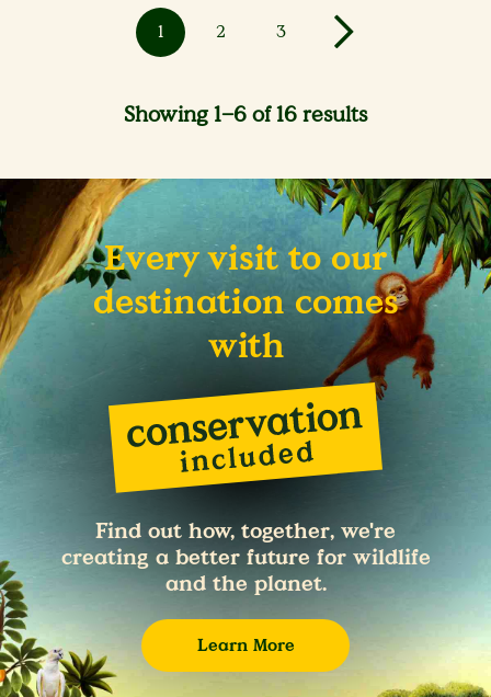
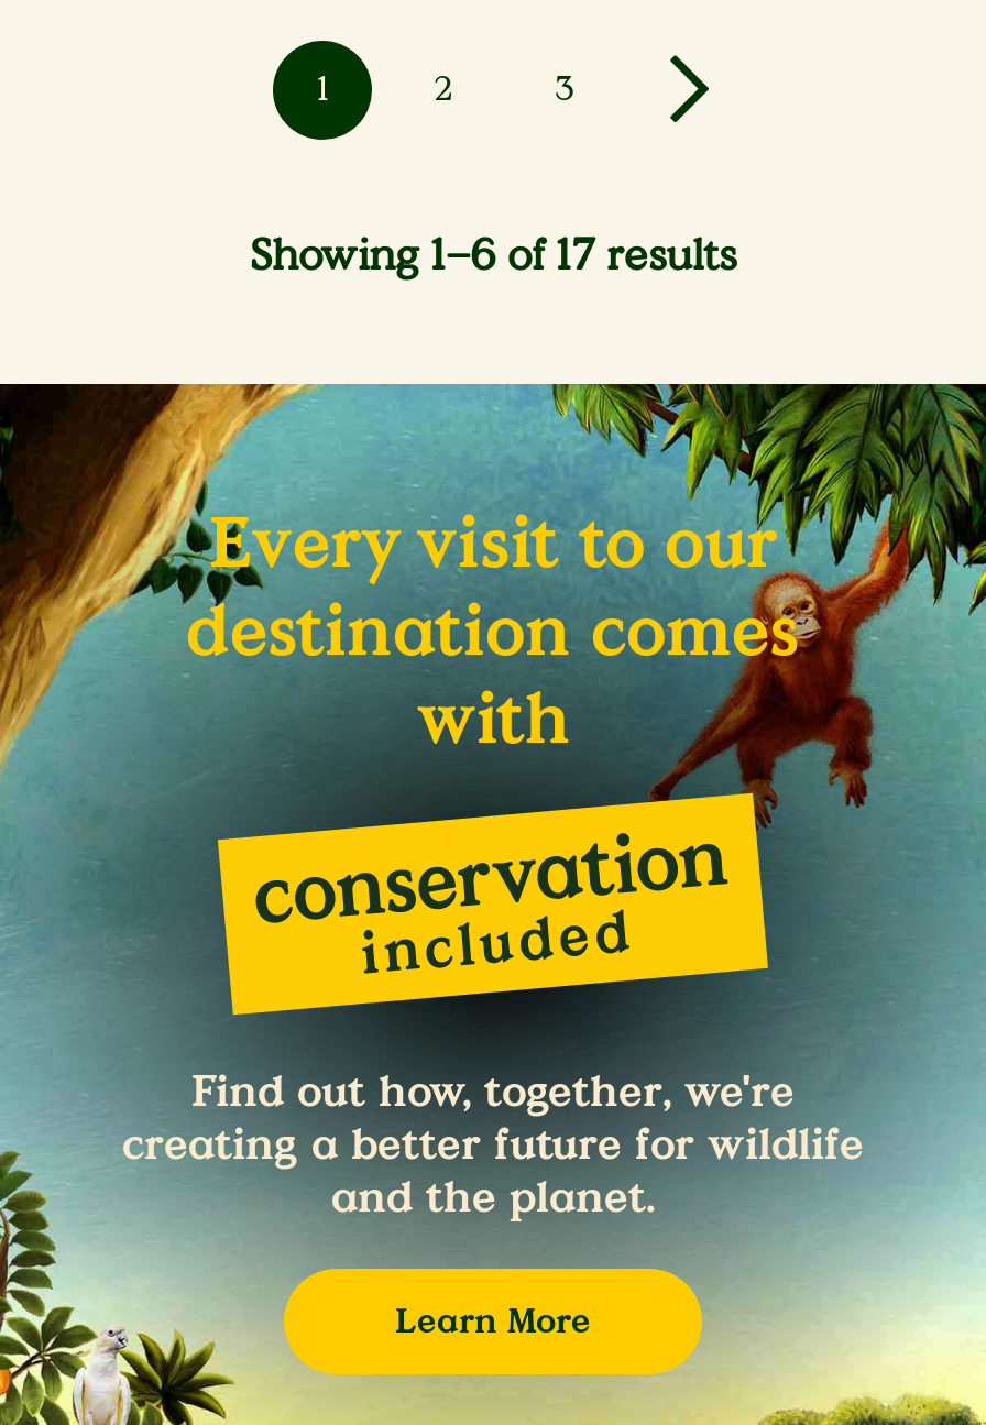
- Showing 1–6 of 16 results
+ Showing 1–6 of 17 results
